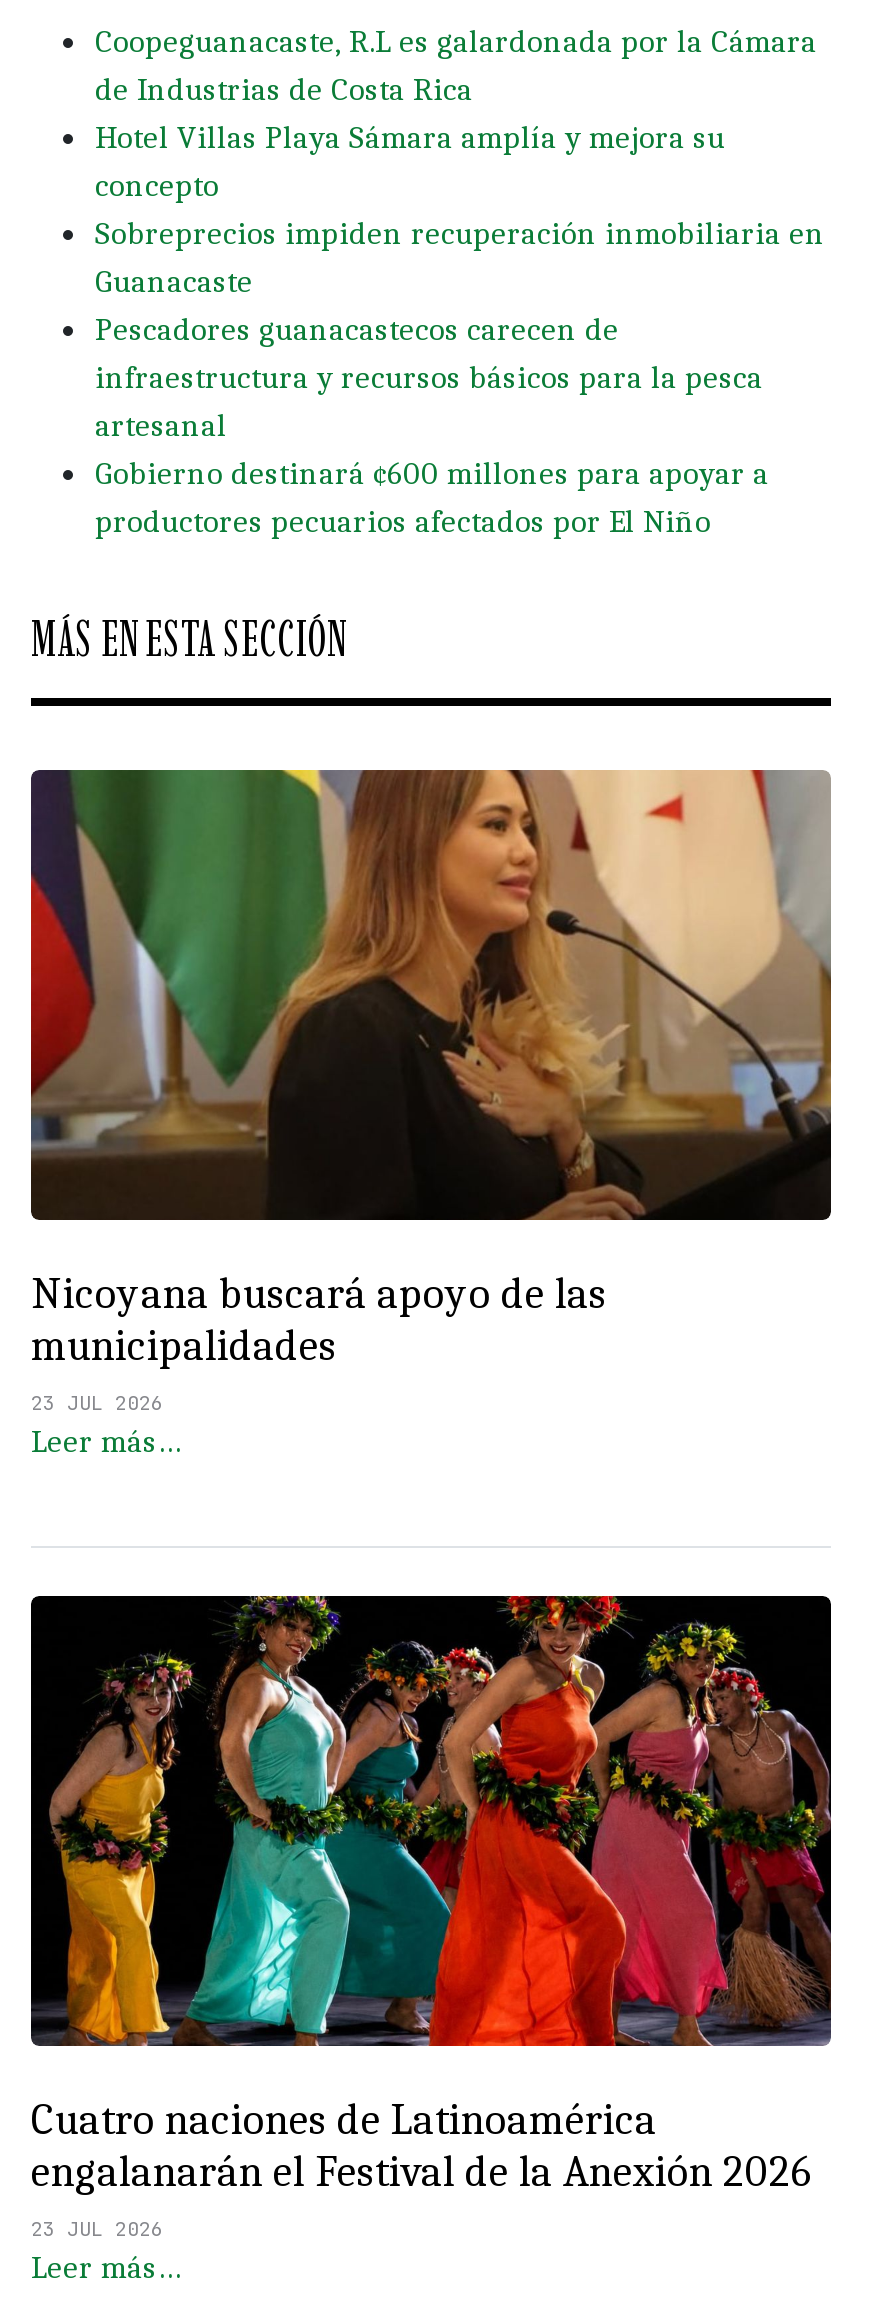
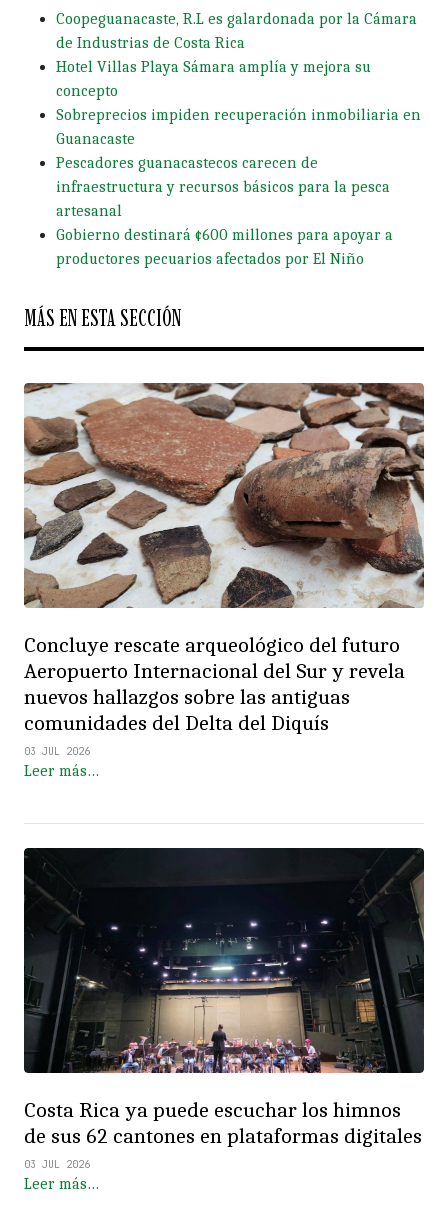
- [image]
- Nicoyana buscará apoyo de las
- municipalidades
- 23 JUL 2026
+ [image]
+ Concluye rescate arqueológico del futuro
+ Aeropuerto Internacional del Sur y revela
+ nuevos hallazgos sobre las antiguas
+ comunidades del Delta del Diquís
+ 03 JUL 2026

- [image]
- Cuatro naciones de Latinoamérica
- engalanarán el Festival de la Anexión 2026
- 23 JUL 2026
+ [image]
+ Costa Rica ya puede escuchar los himnos
+ de sus 62 cantones en plataformas digitales
+ 03 JUL 2026
